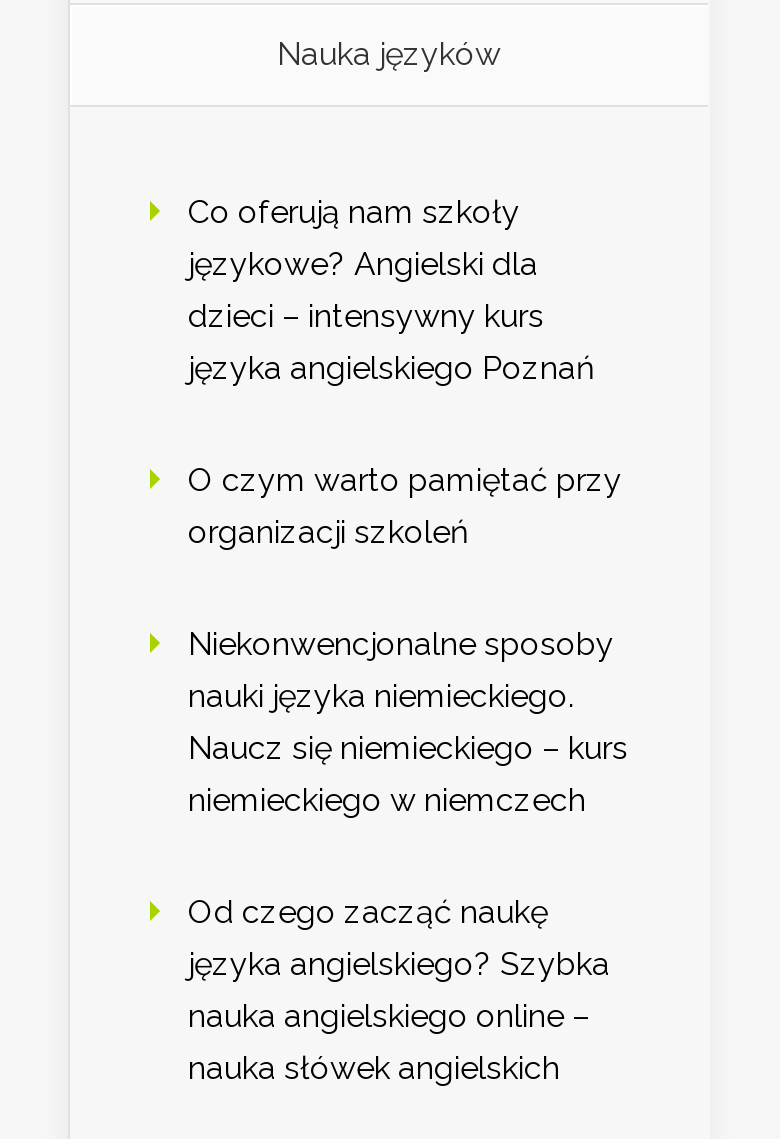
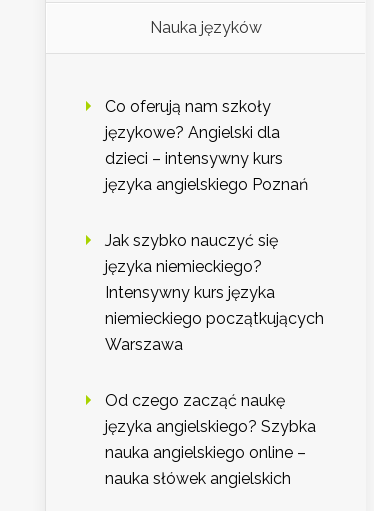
- O czym warto pamiętać przy
- organizacji szkoleń
- Niekonwencjonalne sposoby
- nauki języka niemieckiego.
- Naucz się niemieckiego – kurs
- niemieckiego w niemczech
+ Jak szybko nauczyć się
+ języka niemieckiego?
+ Intensywny kurs języka
+ niemieckiego początkujących
+ Warszawa
